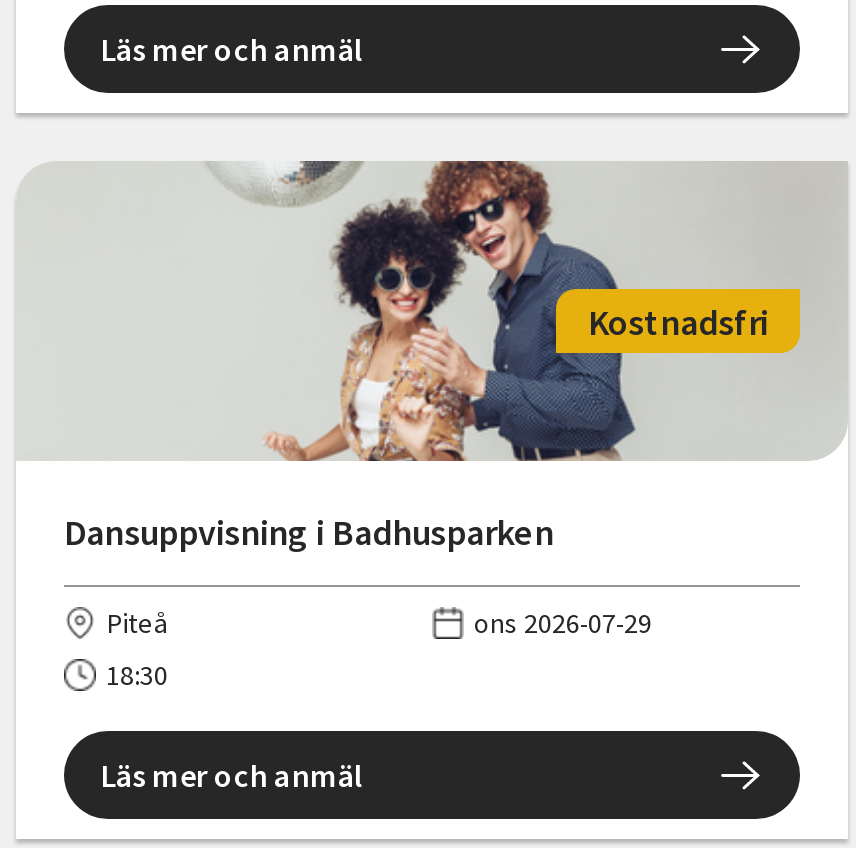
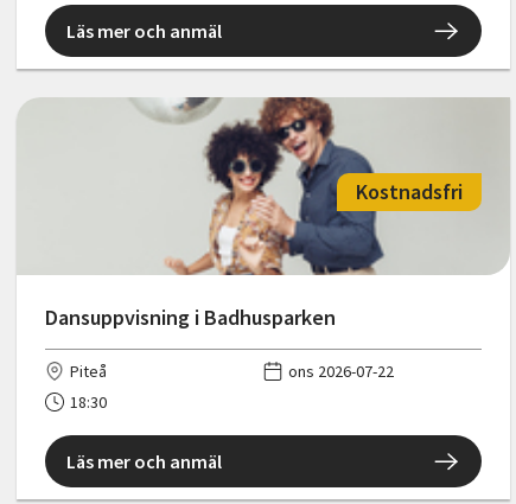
- ons 2026-07-29
+ ons 2026-07-22
